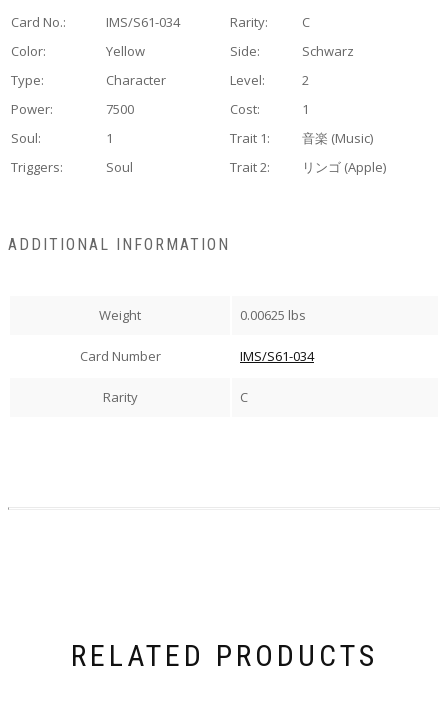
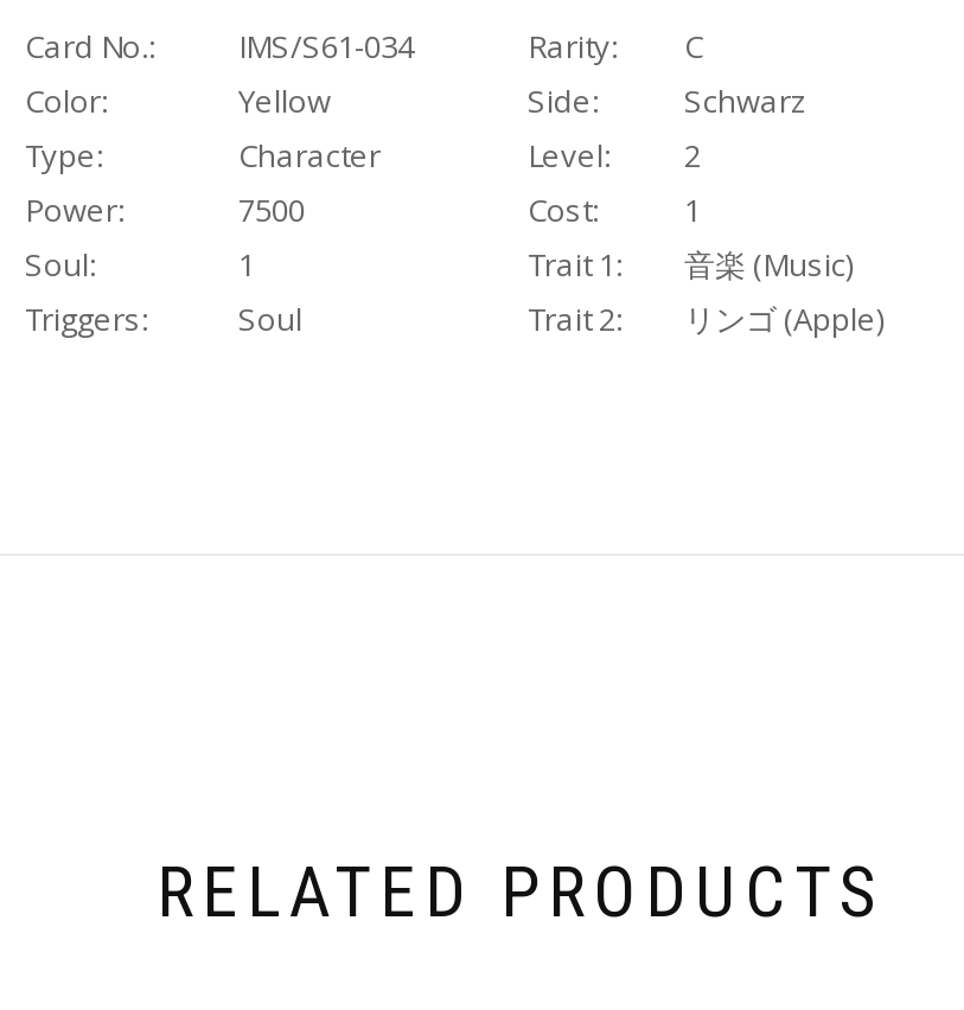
- ADDITIONAL INFORMATION

- Weight
- 0.00625 lbs
- Card Number
- IMS/S61-034
- Rarity
- C
